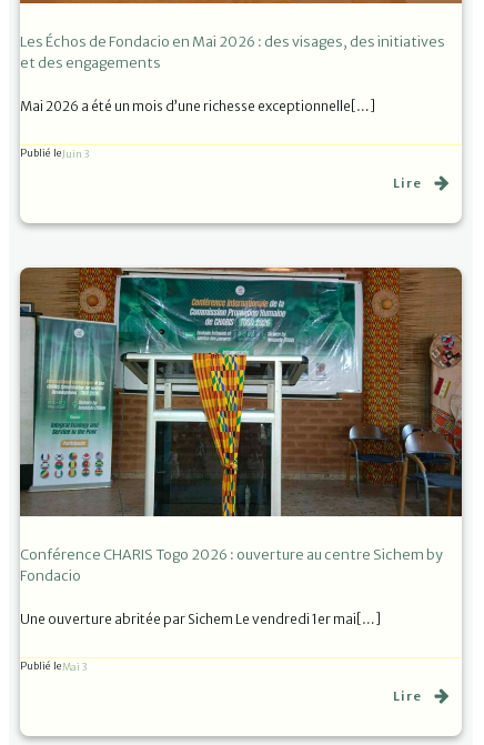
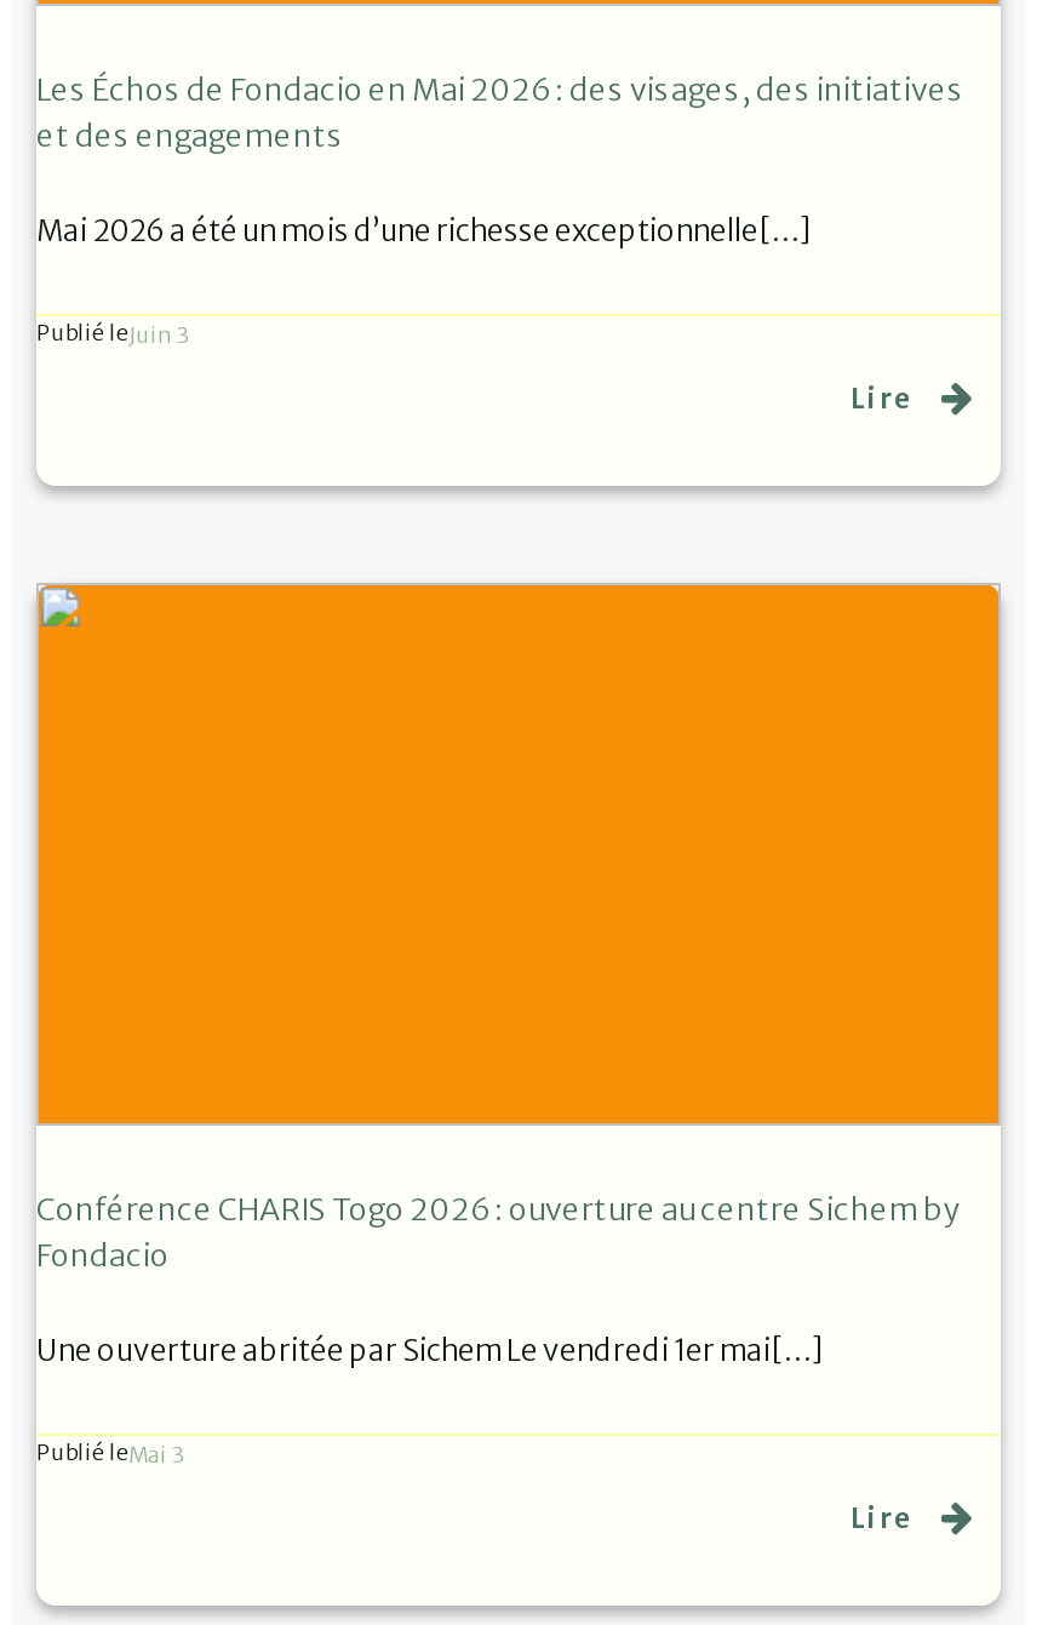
- [image]
